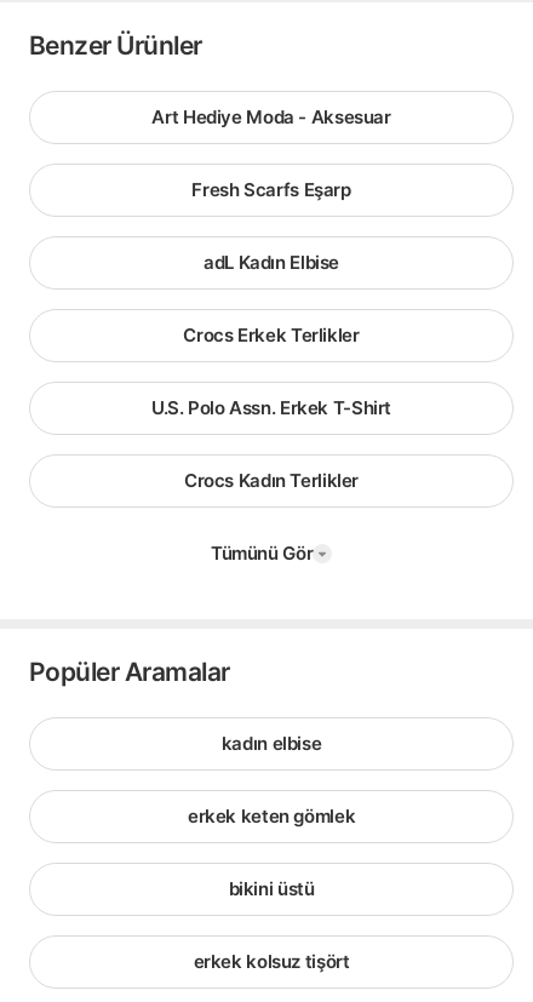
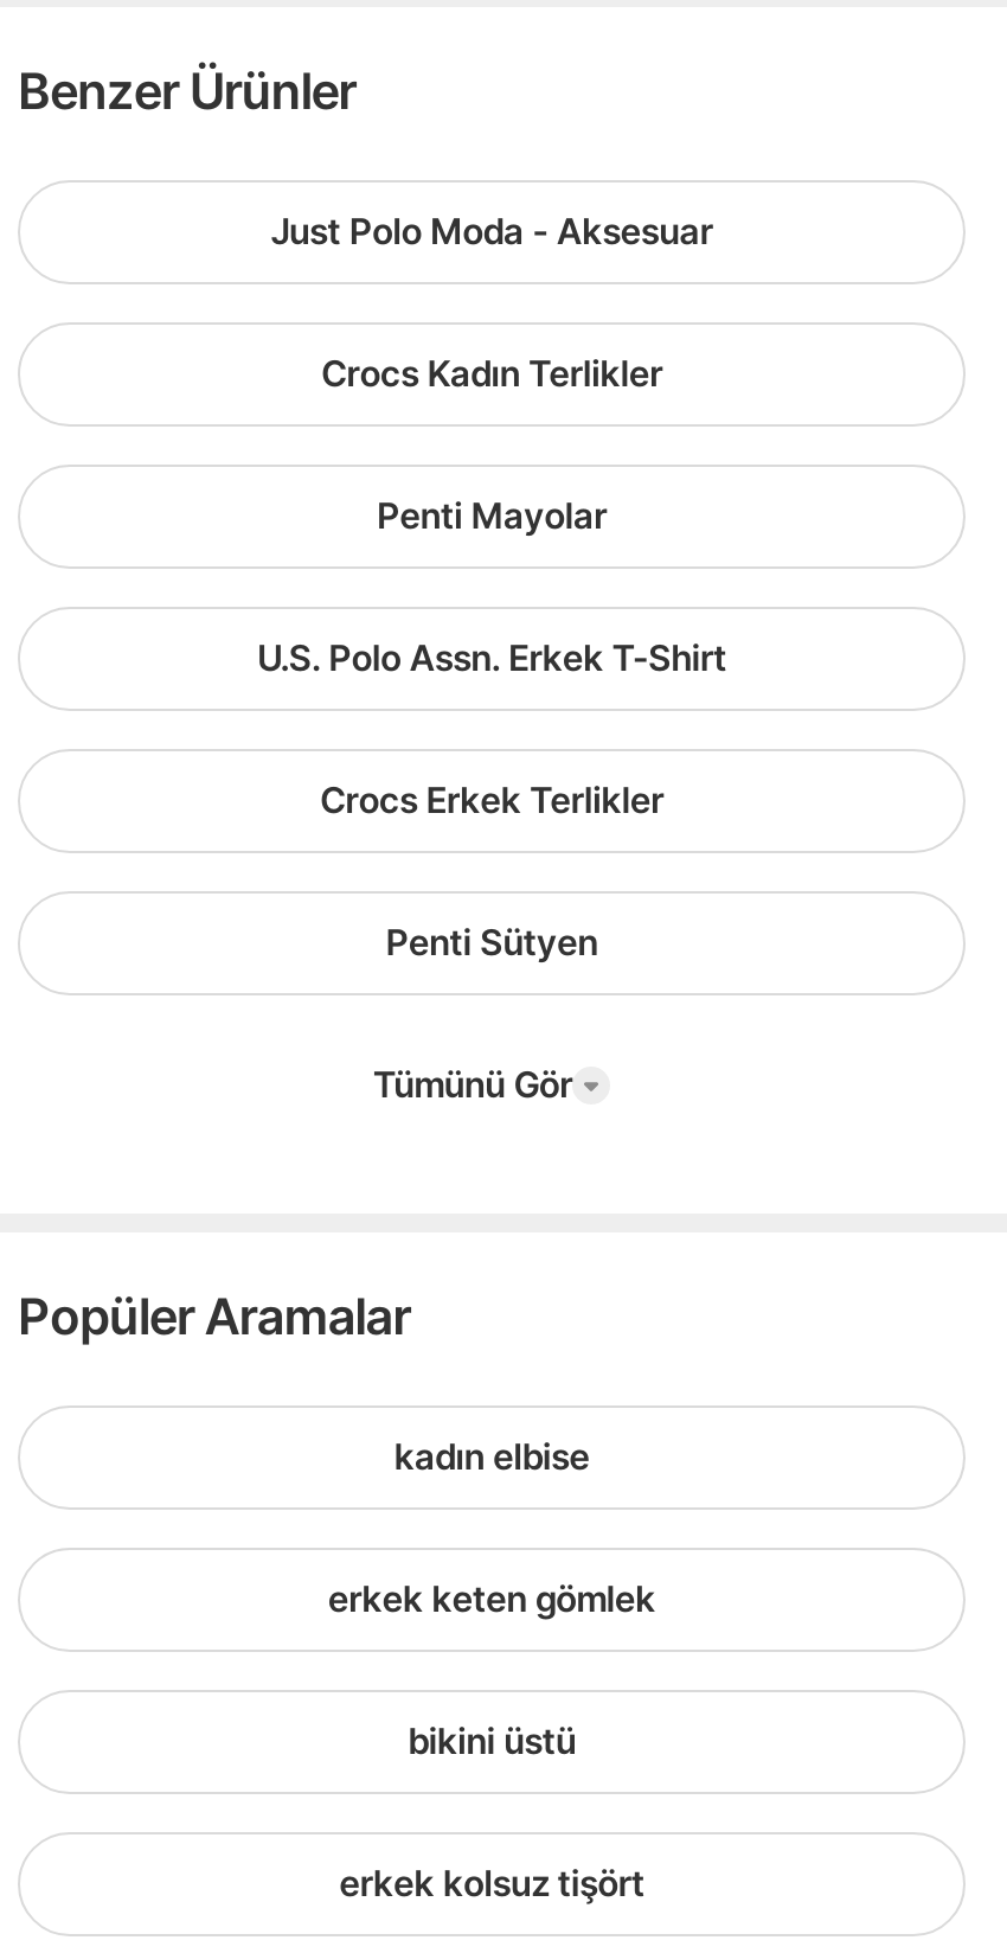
- Art Hediye Moda - Aksesuar
- Fresh Scarfs Eşarp
- adL Kadın Elbise
+ Just Polo Moda - Aksesuar
+ Penti Mayolar

moved down: Crocs Erkek Terlikler

+ Penti Sütyen

moved up: U.S. Polo Assn. Erkek T-Shirt | Crocs Kadın Terlikler
